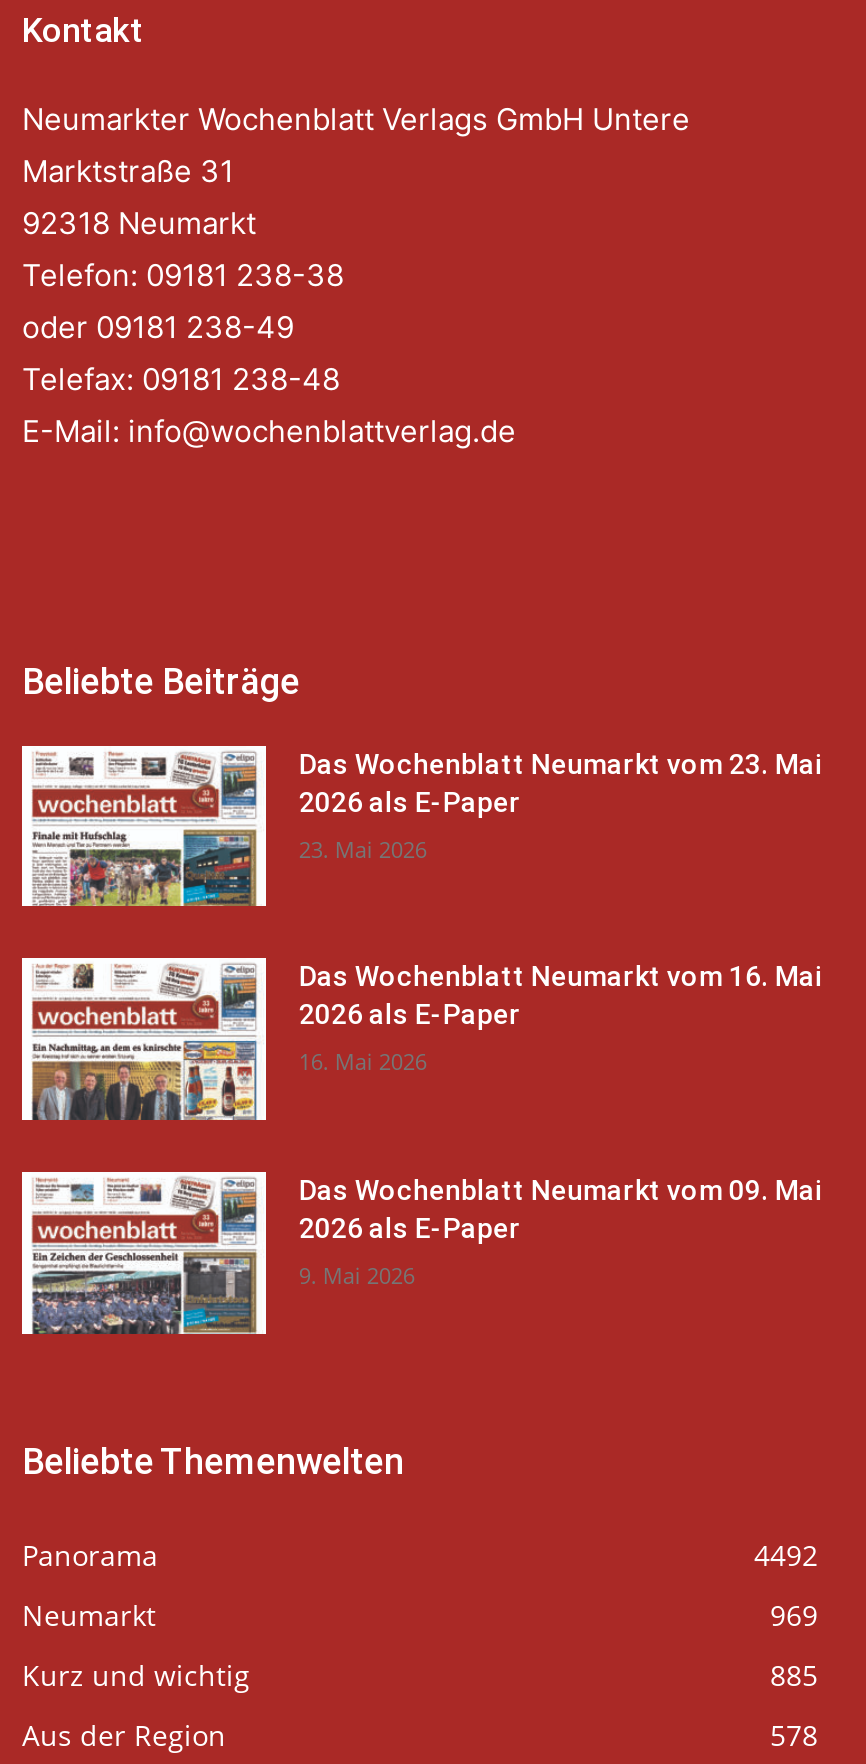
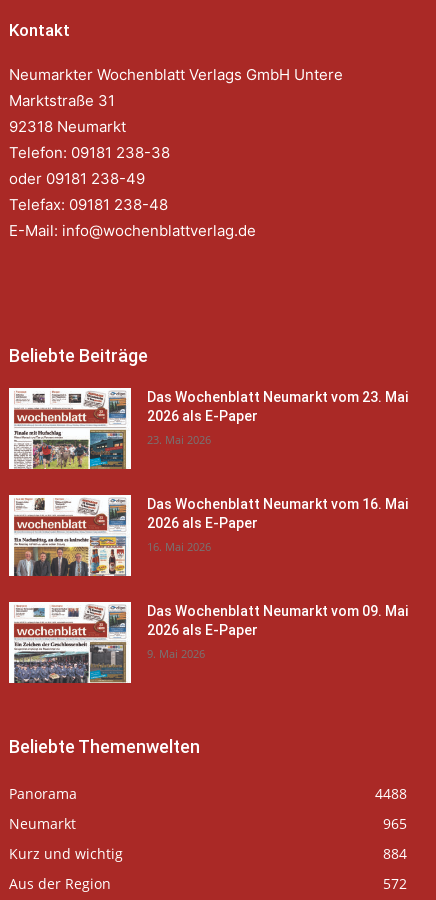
- 4492
+ 4488

- 969
+ 965

- 885
+ 884

- 578
+ 572
